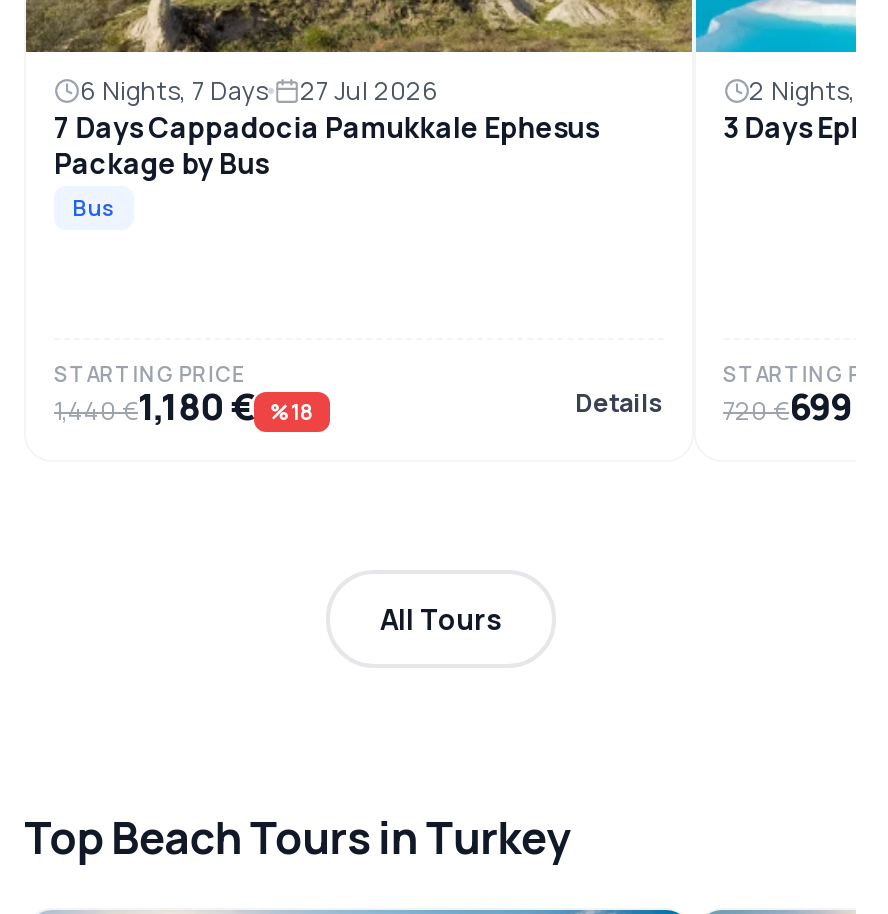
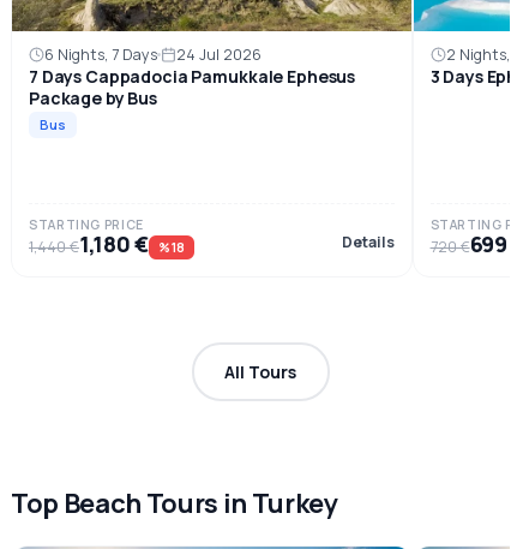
- 6 Nights, 7 Days 27 Jul 2026
+ 6 Nights, 7 Days 24 Jul 2026
